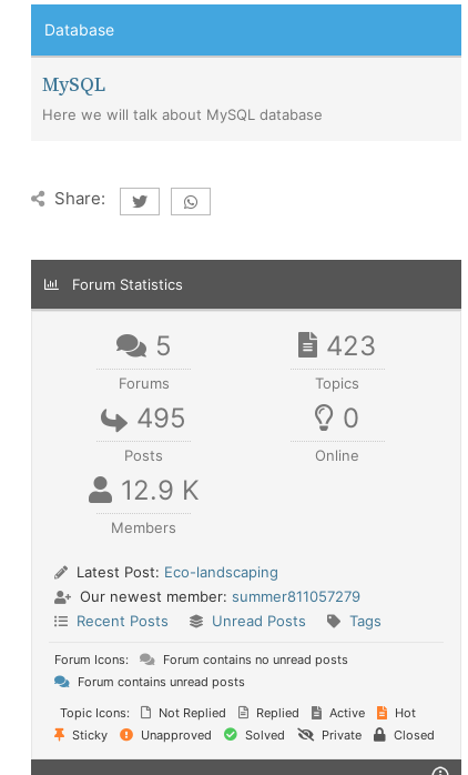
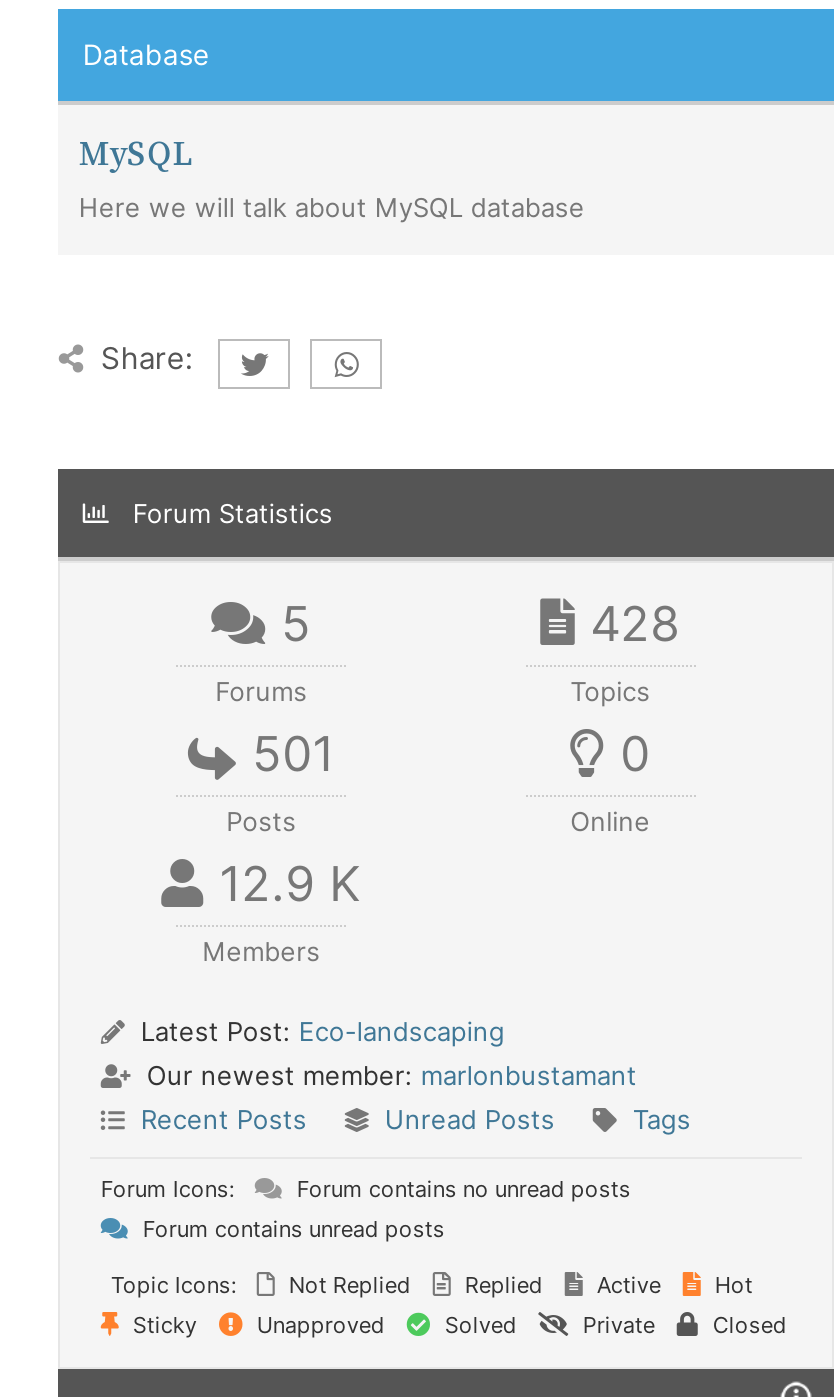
- 423
+ 428

- 495
+ 501

- Our newest member: summer811057279
+ Our newest member: marlonbustamant
